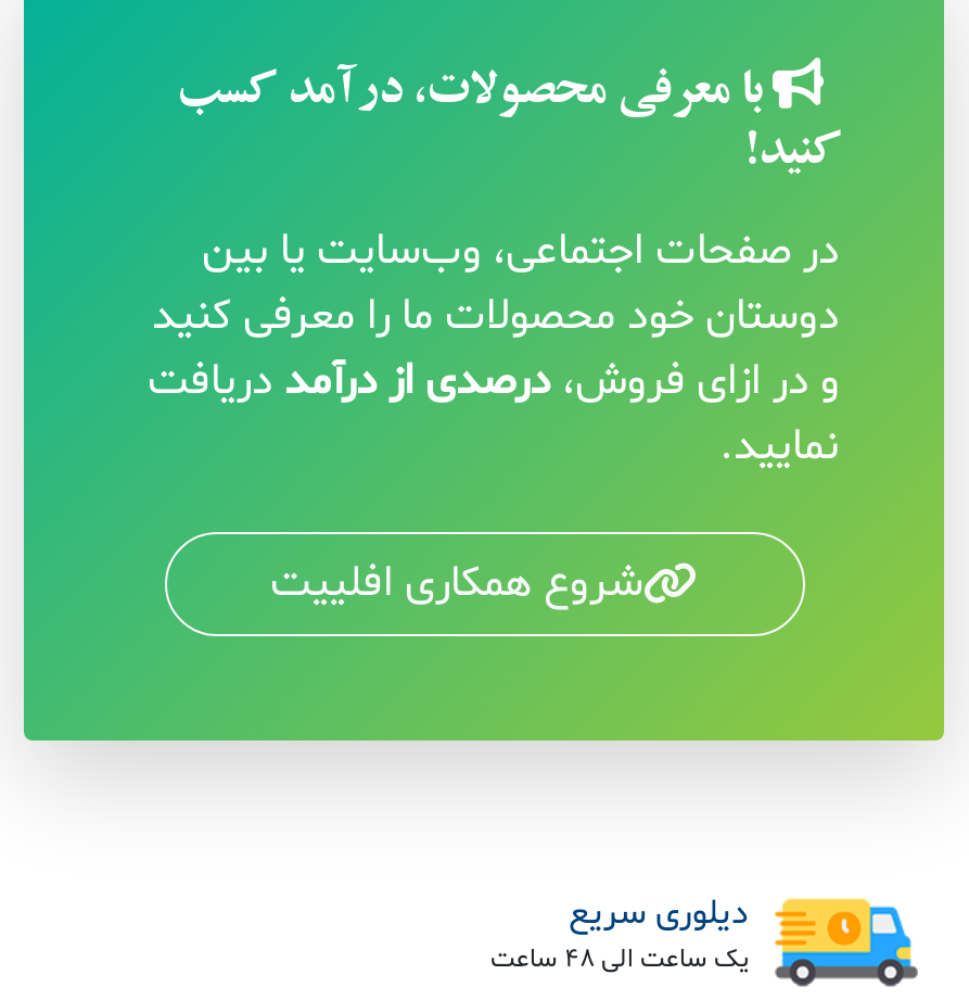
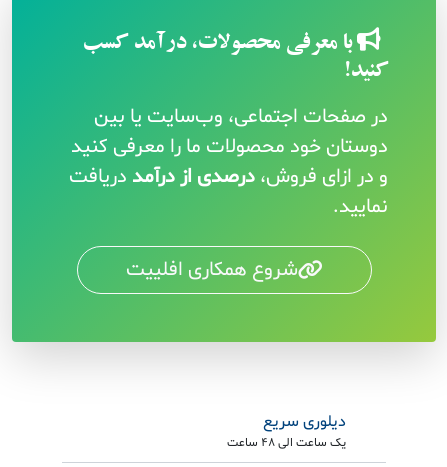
- [image]
